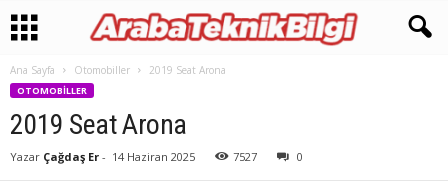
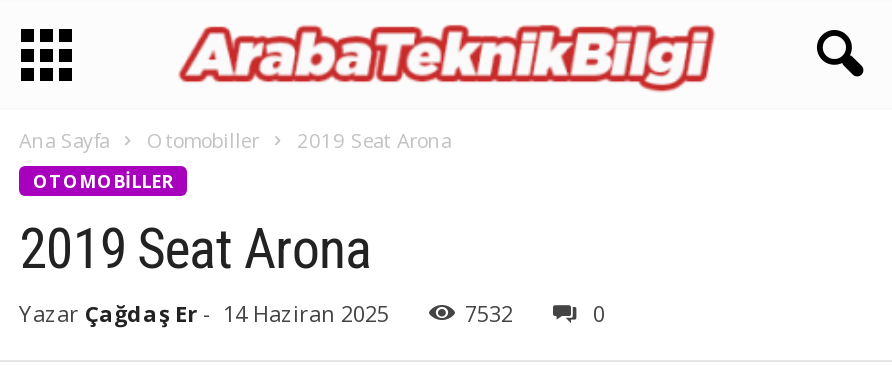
- 7527
+ 7532
